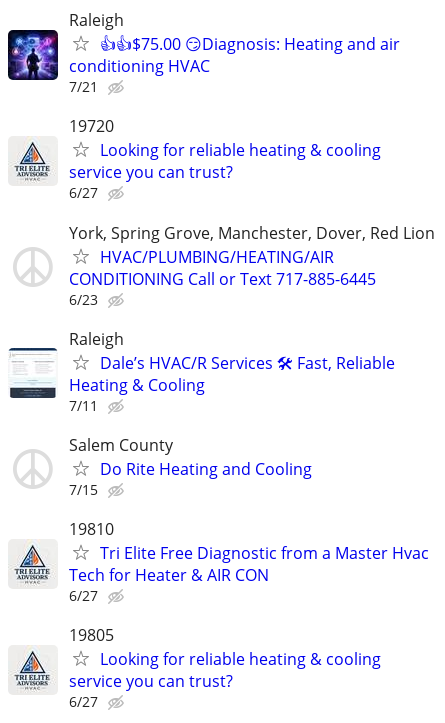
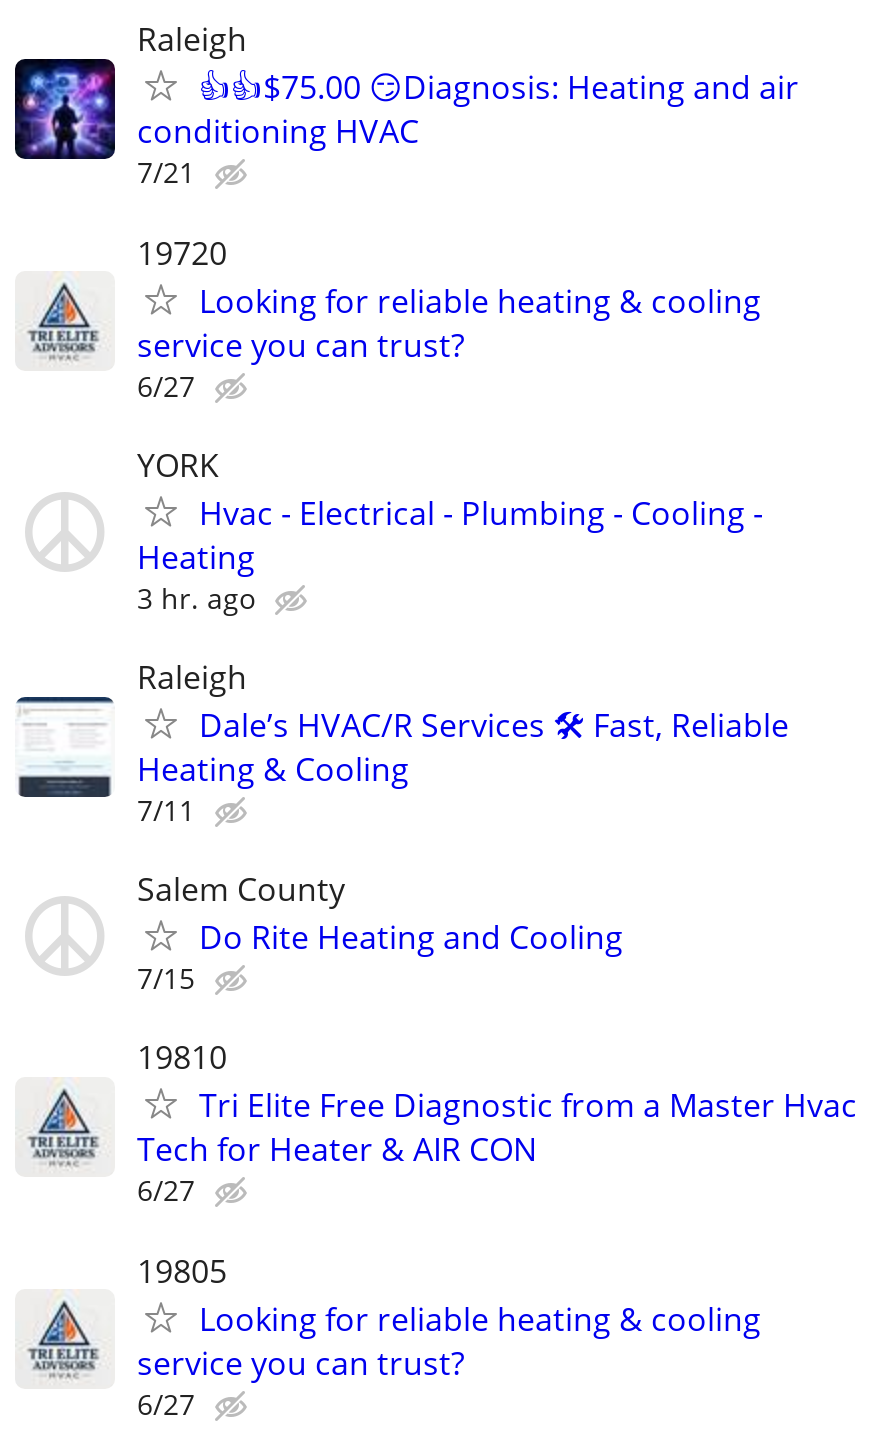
- York, Spring Grove, Manchester, Dover, Red Lion
- HVAC/PLUMBING/HEATING/AIR
- CONDITIONING Call or Text 717-885-6445
- 6/23
+ YORK
+ Hvac - Electrical - Plumbing - Cooling -
+ Heating
+ 3 hr. ago
